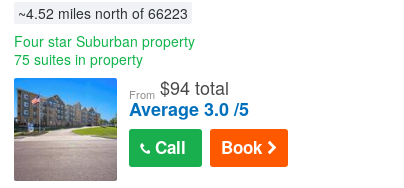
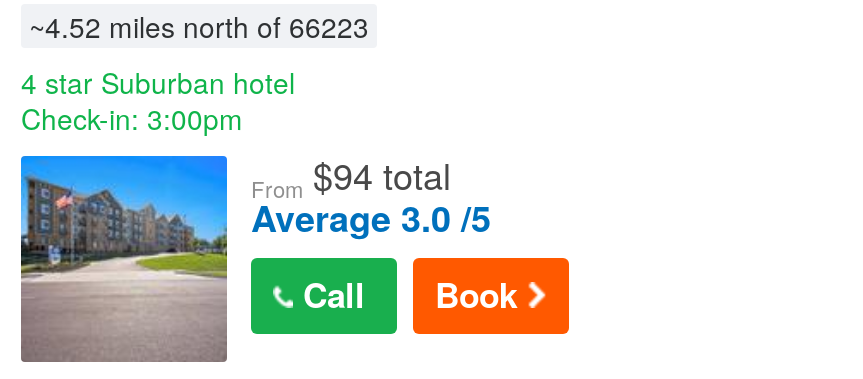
- Four star Suburban property
- 75 suites in property
+ 4 star Suburban hotel
+ Check-in: 3:00pm
